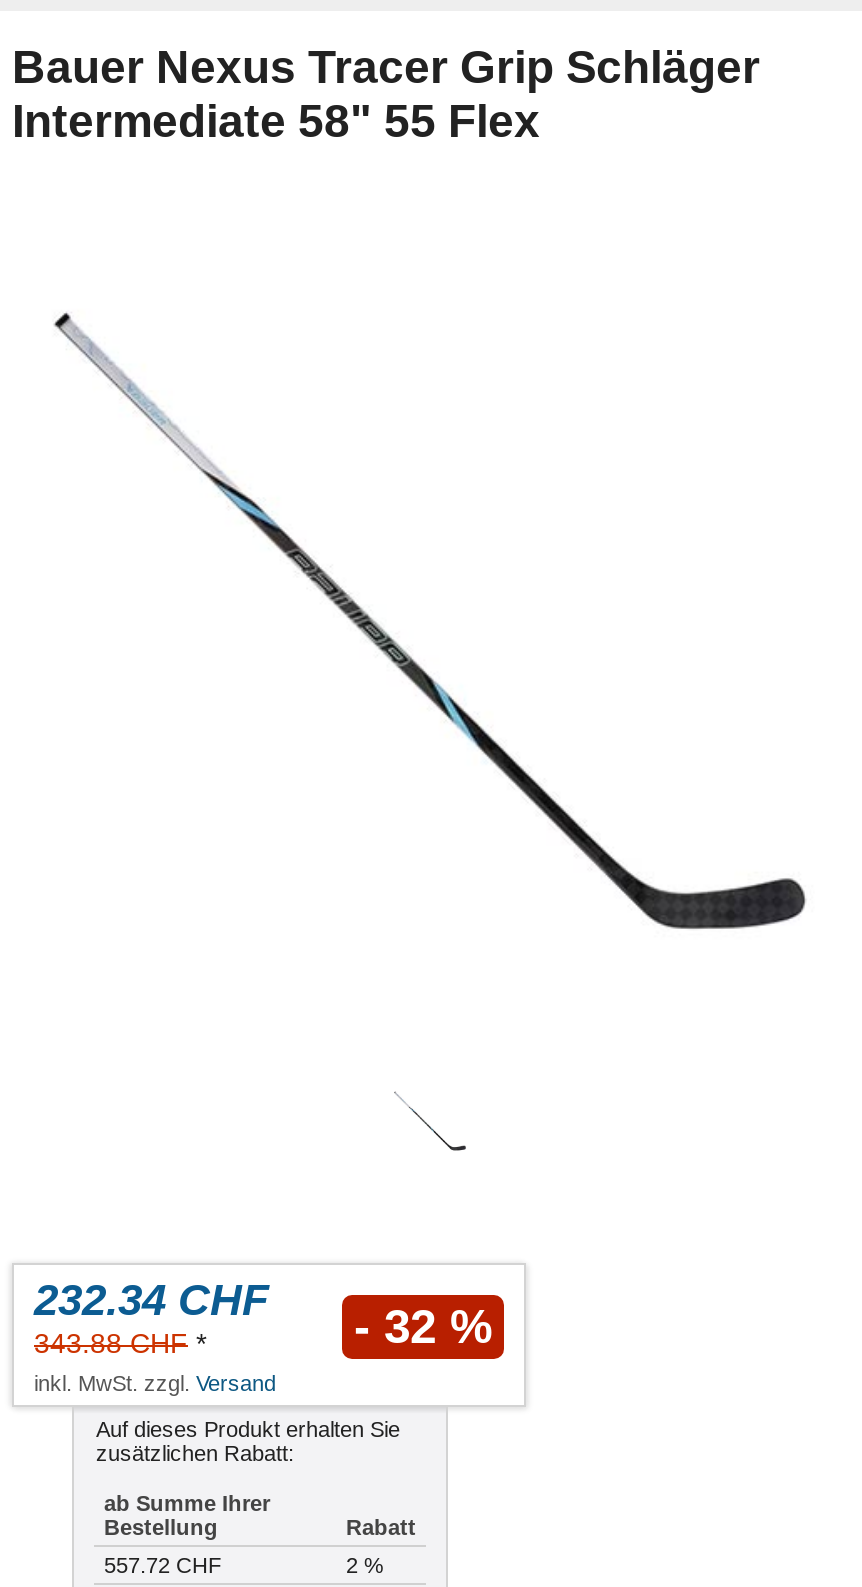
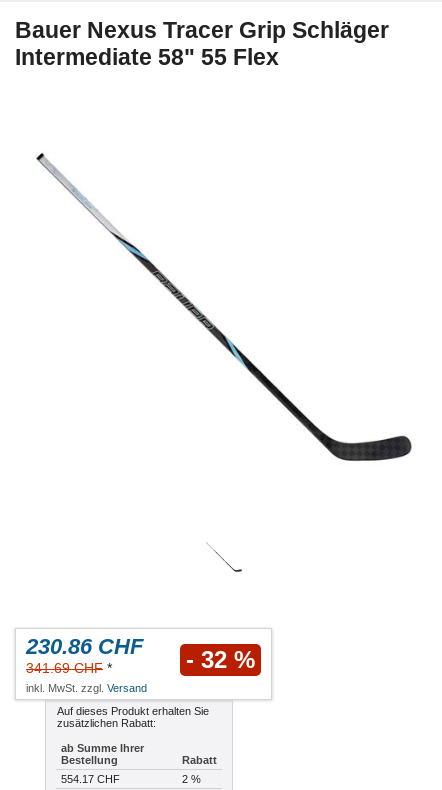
- 232.34 CHF - 32 %
+ 230.86 CHF - 32 %

- 343.88 CHF *
+ 341.69 CHF *

- 557.72 CHF
+ 554.17 CHF
